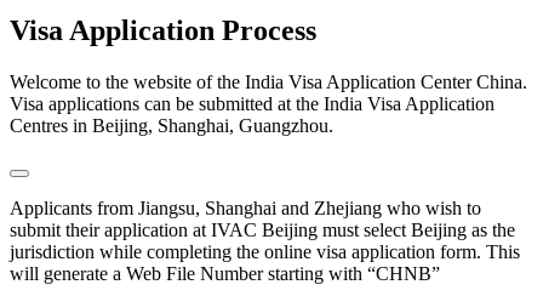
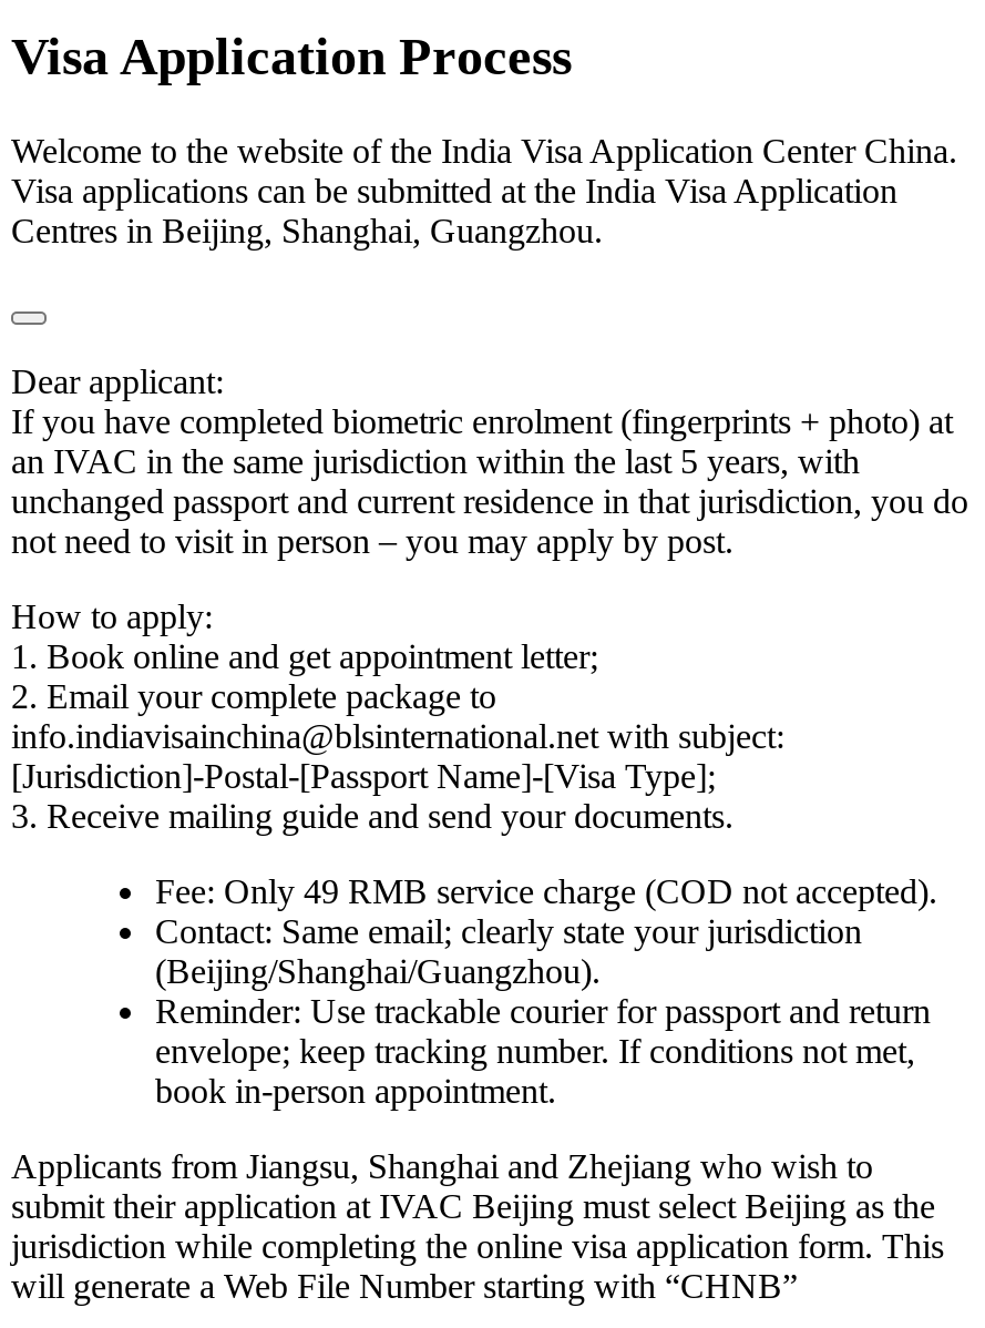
+ Dear applicant:
+ If you have completed biometric enrolment (fingerprints + photo) at
+ an IVAC in the same jurisdiction within the last 5 years, with
+ unchanged passport and current residence in that jurisdiction, you do
+ not need to visit in person – you may apply by post.
+ How to apply:
+ 1. Book online and get appointment letter;
+ 2. Email your complete package to
+ info.indiavisainchina@blsinternational.net with subject:
+ [Jurisdiction]-Postal-[Passport Name]-[Visa Type];
+ 3. Receive mailing guide and send your documents.
+ Fee: Only 49 RMB service charge (COD not accepted).
+ Contact: Same email; clearly state your jurisdiction
+ (Beijing/Shanghai/Guangzhou).
+ Reminder: Use trackable courier for passport and return
+ envelope; keep tracking number. If conditions not met,
+ book in‑person appointment.
